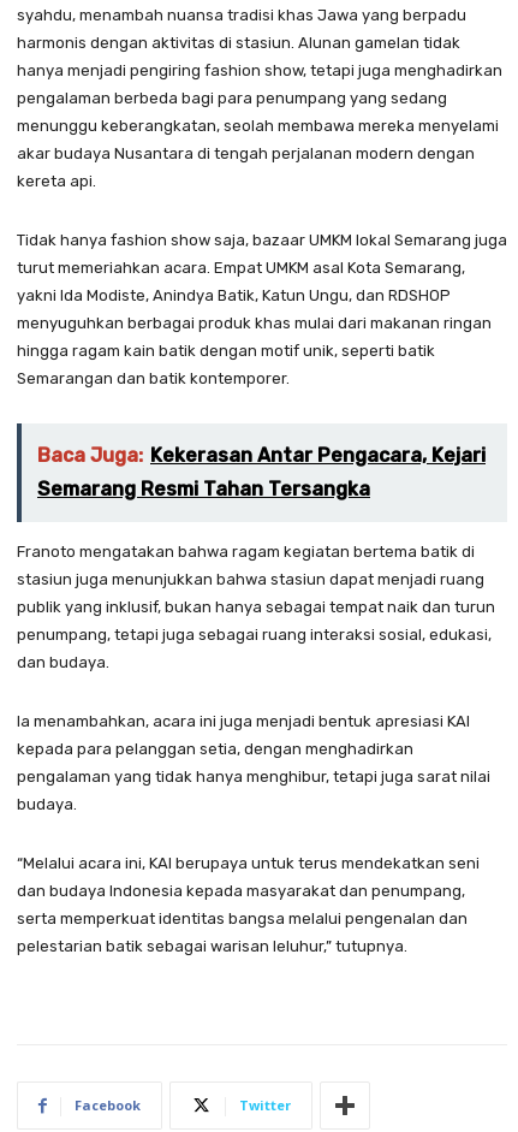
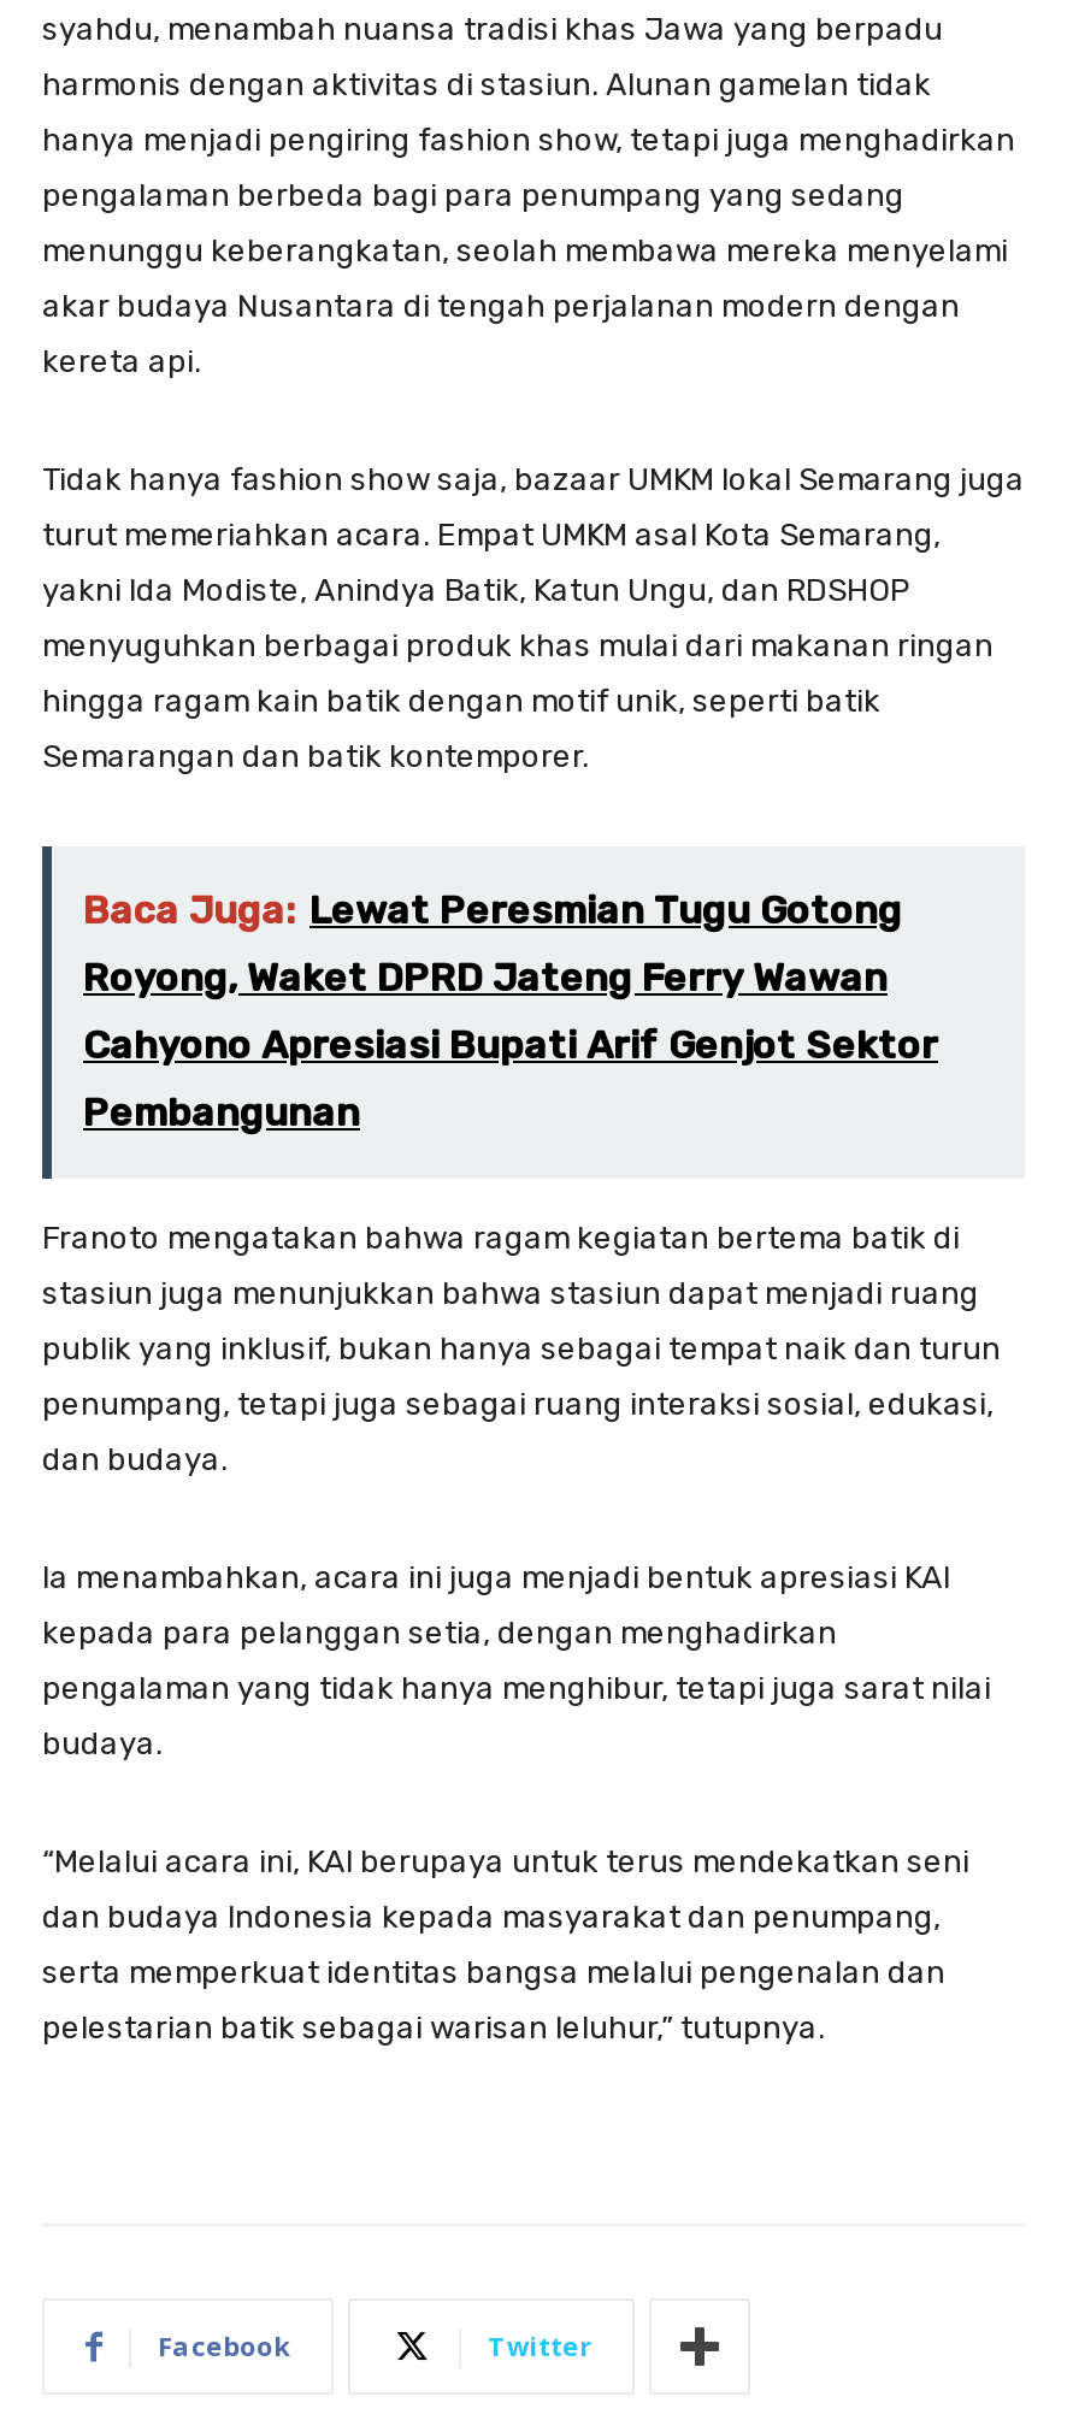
- Baca Juga: Kekerasan Antar Pengacara, Kejari
- Semarang Resmi Tahan Tersangka
+ Baca Juga: Lewat Peresmian Tugu Gotong
+ Royong, Waket DPRD Jateng Ferry Wawan
+ Cahyono Apresiasi Bupati Arif Genjot Sektor
+ Pembangunan
